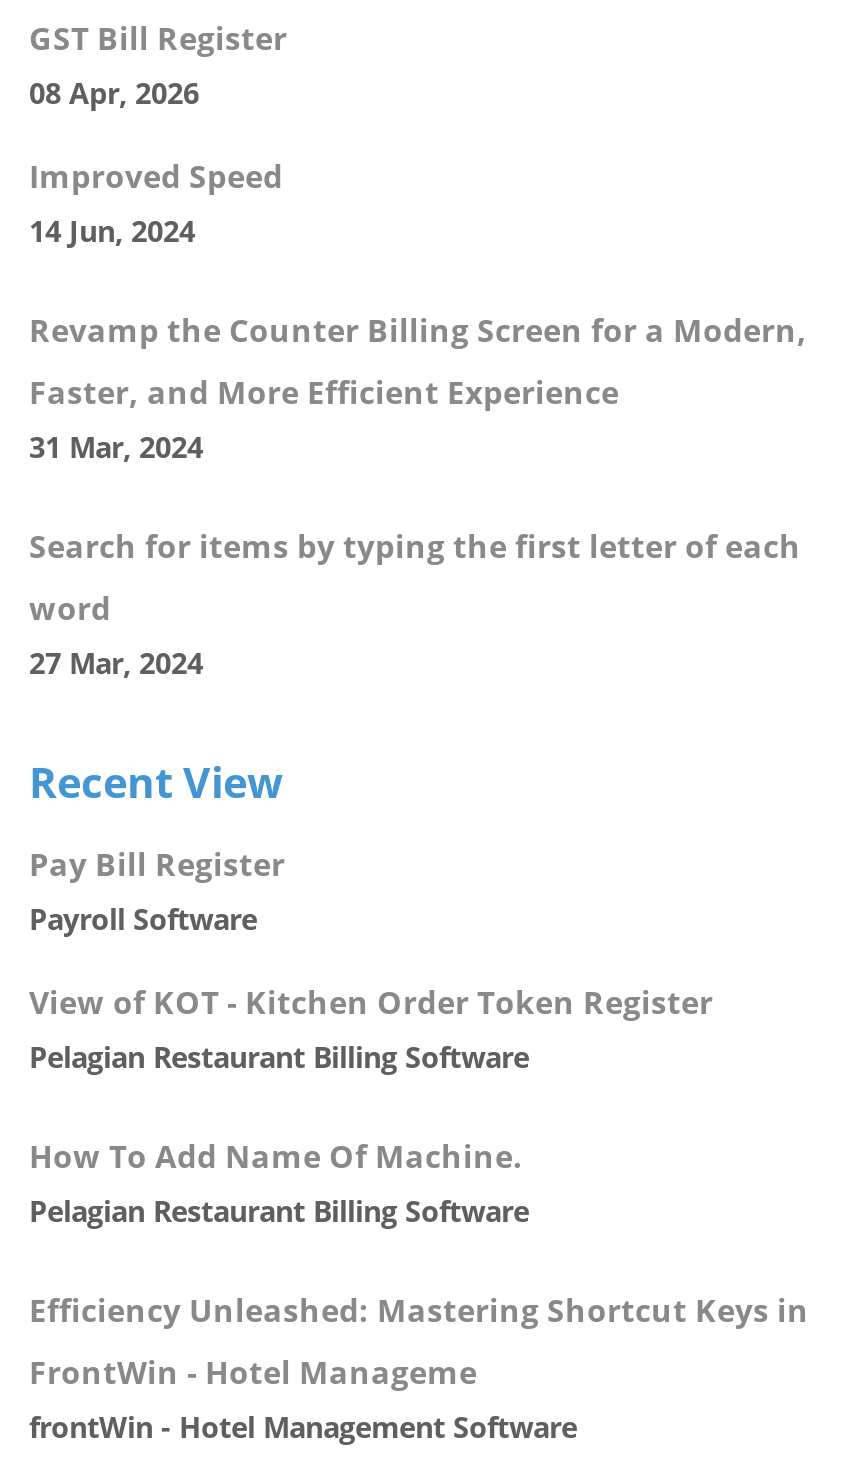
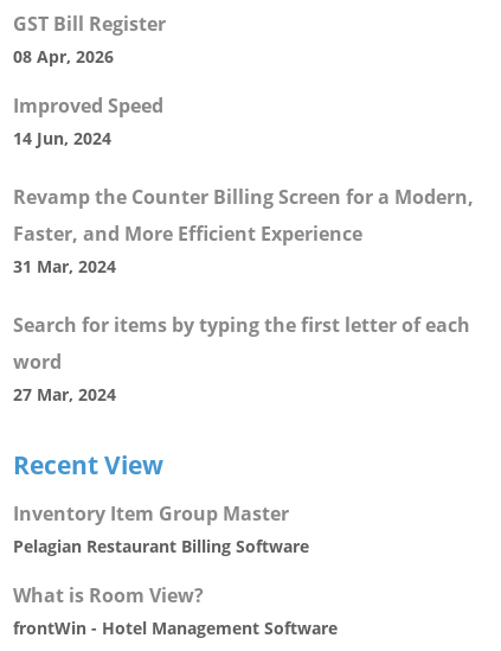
- Pay Bill Register
- Payroll Software
- View of KOT - Kitchen Order Token Register
+ Inventory Item Group Master

- How To Add Name Of Machine.
- Pelagian Restaurant Billing Software
- Efficiency Unleashed: Mastering Shortcut Keys in
- FrontWin - Hotel Manageme
+ What is Room View?
